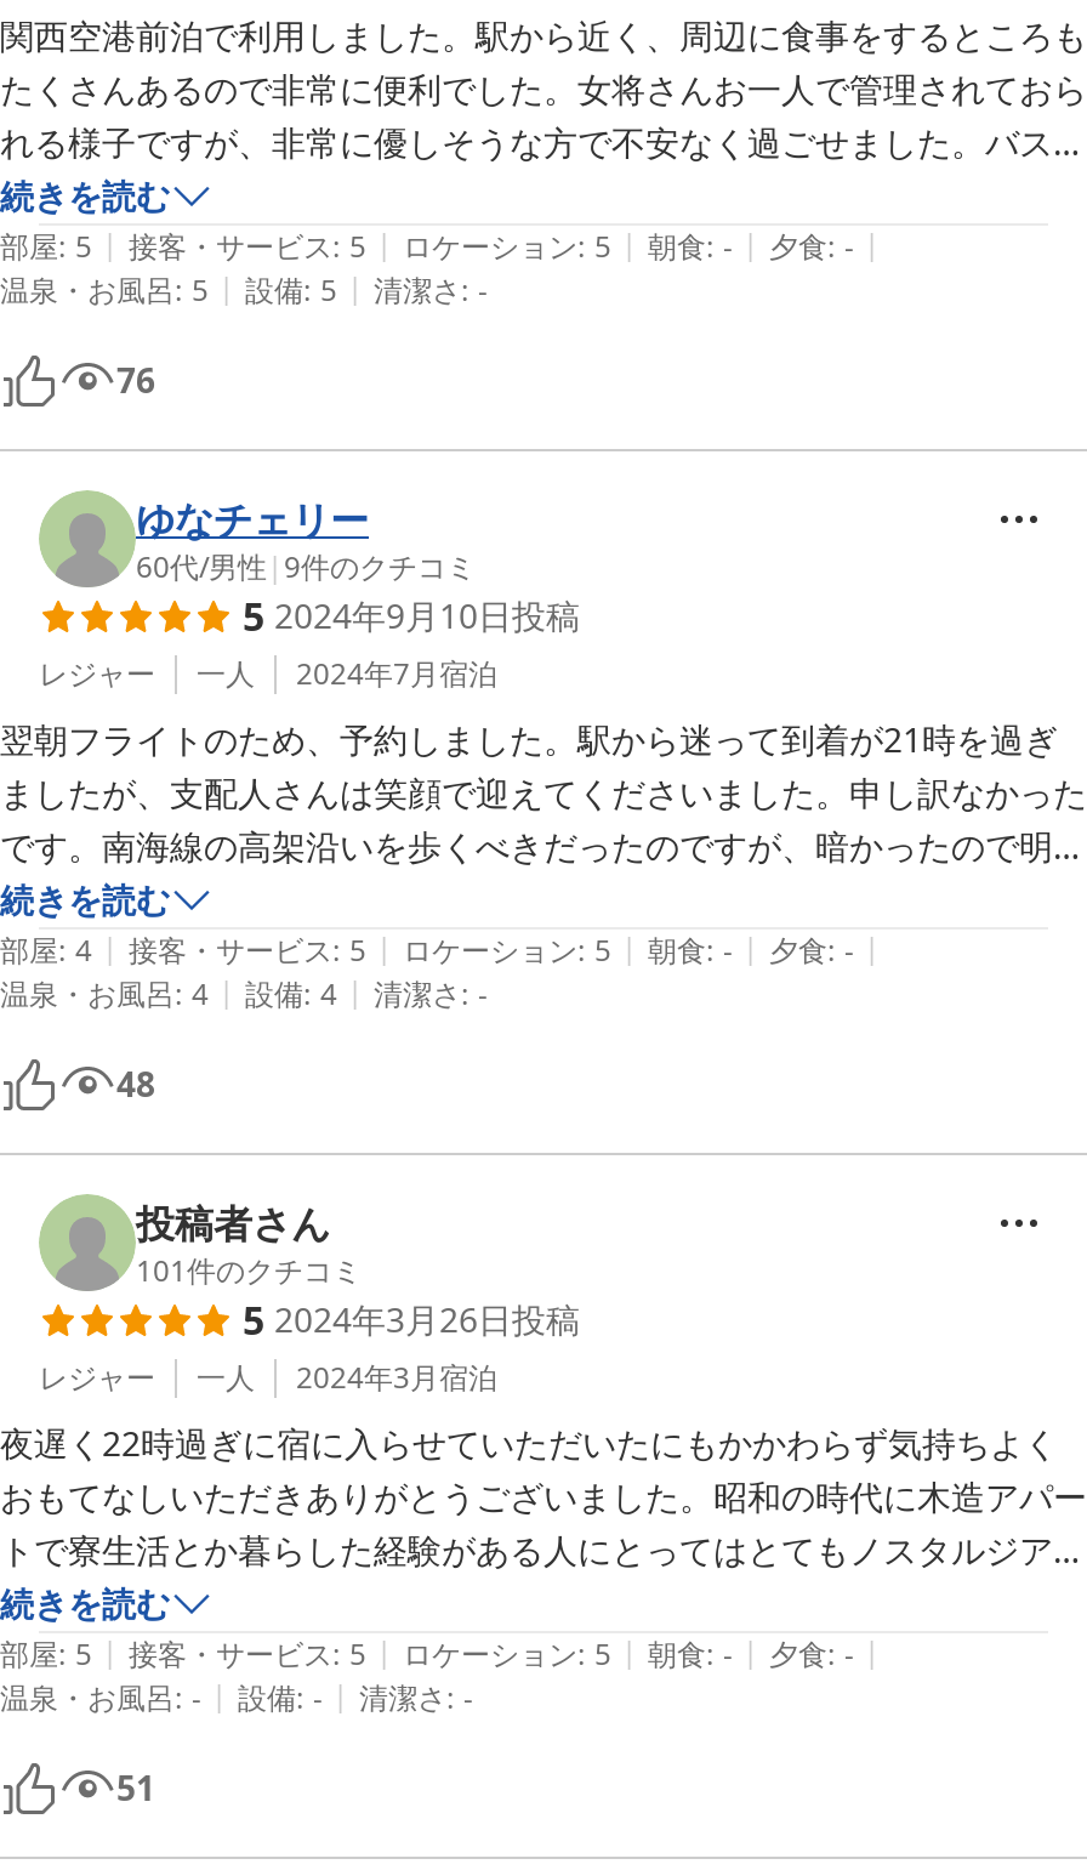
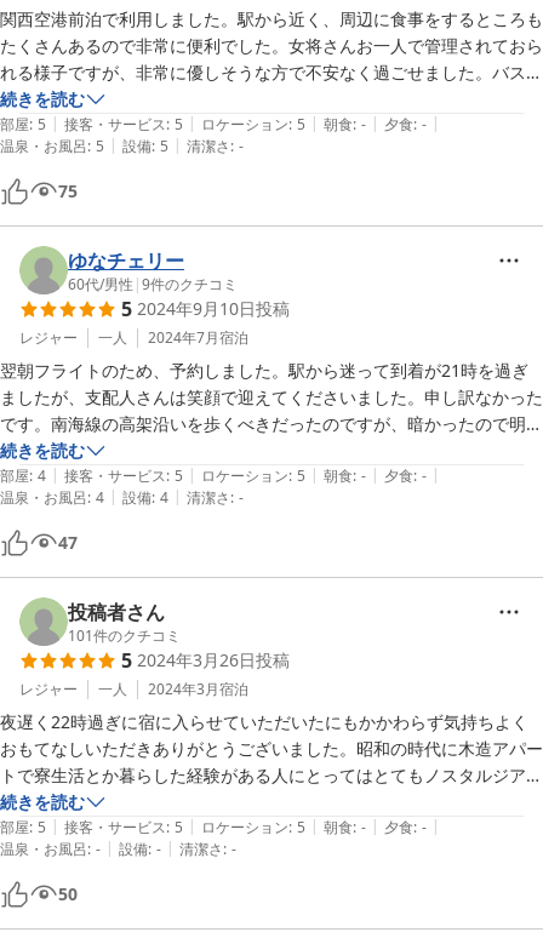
- 76
+ 75

- 48
+ 47

- 51
+ 50
